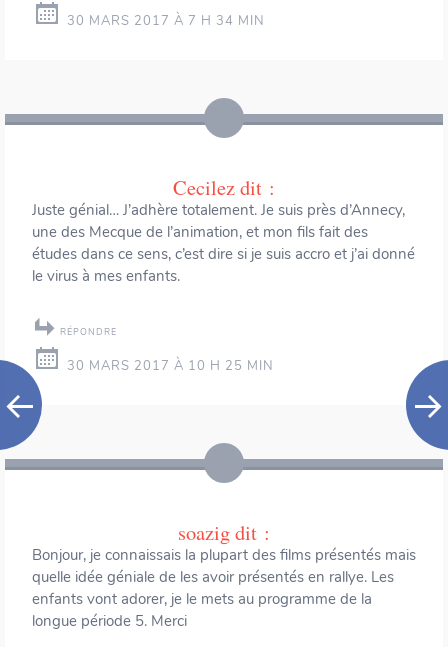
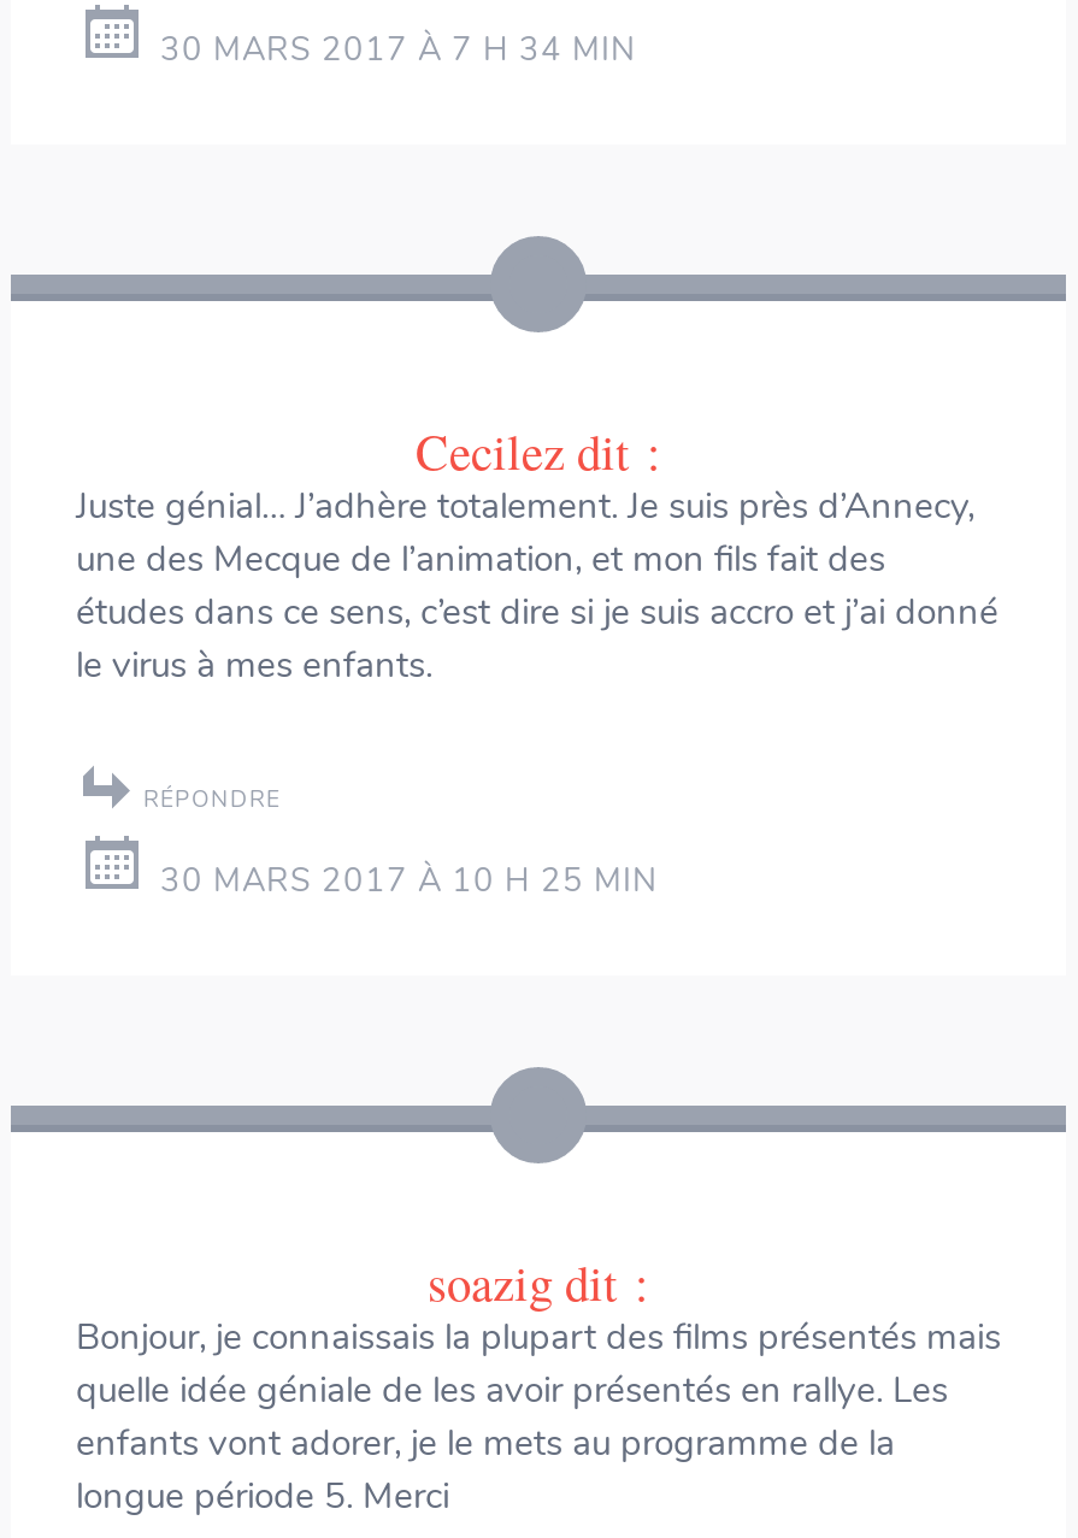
- [image]

- [image]
